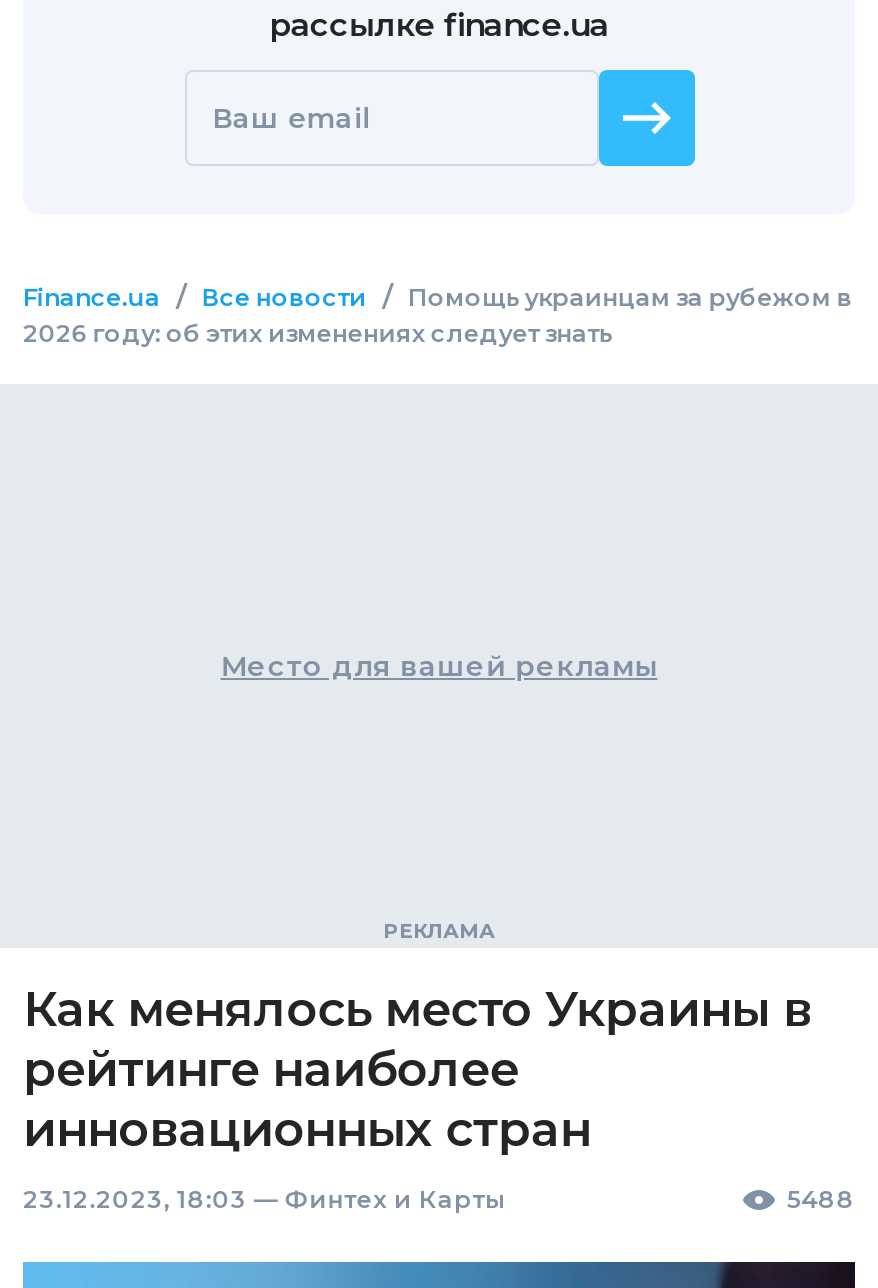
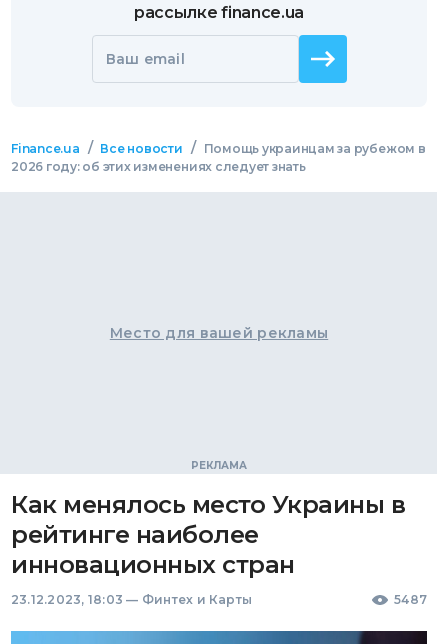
- 5488
+ 5487
